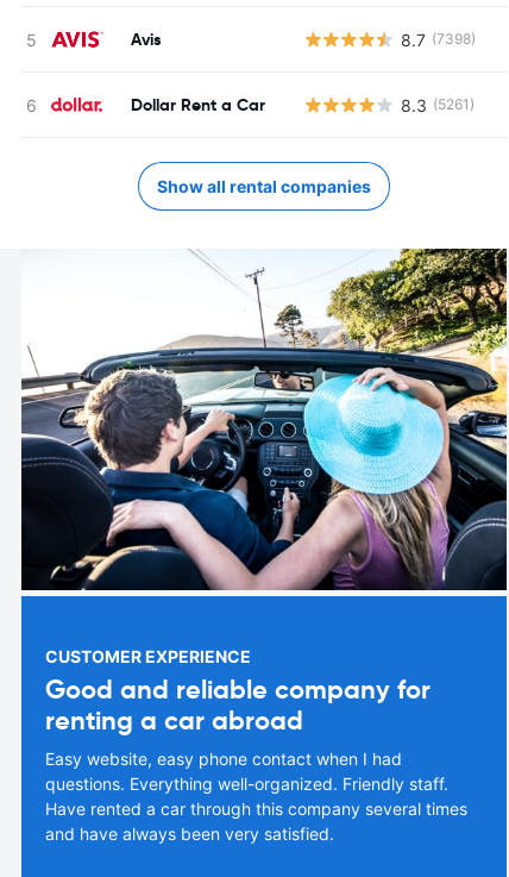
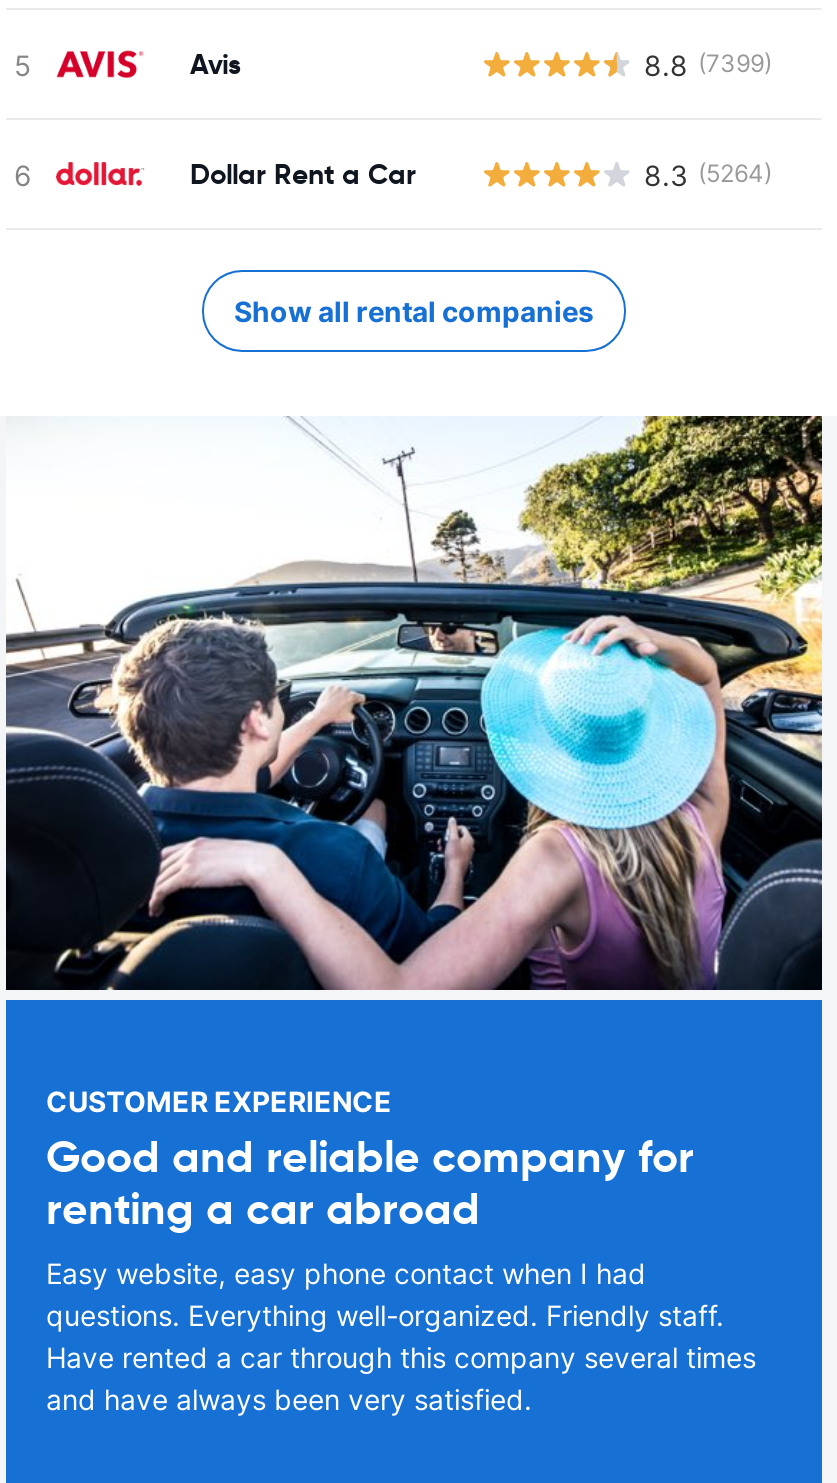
- 8.7 (7398)
+ 8.8 (7399)

- 8.3 (5261)
+ 8.3 (5264)
